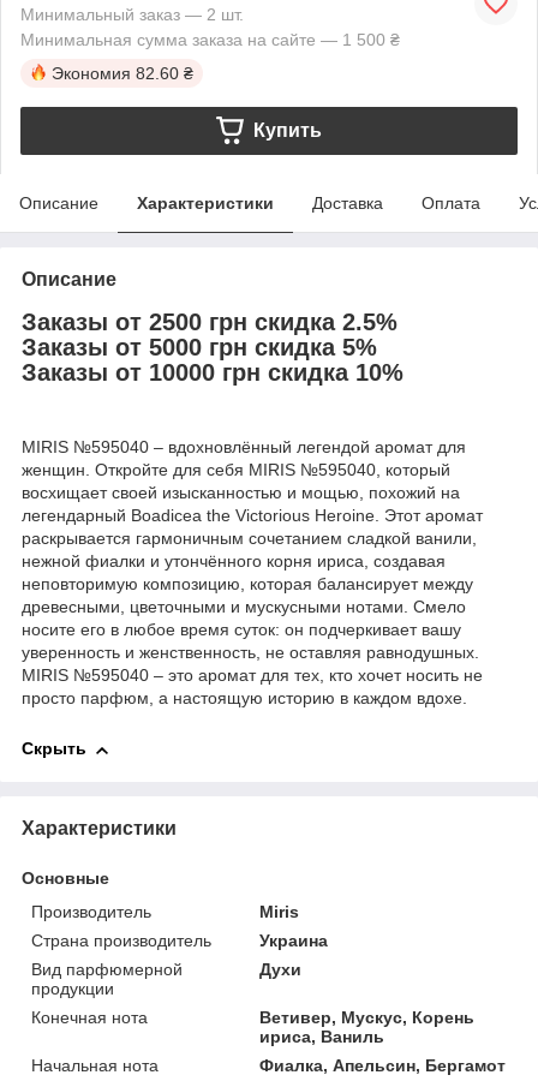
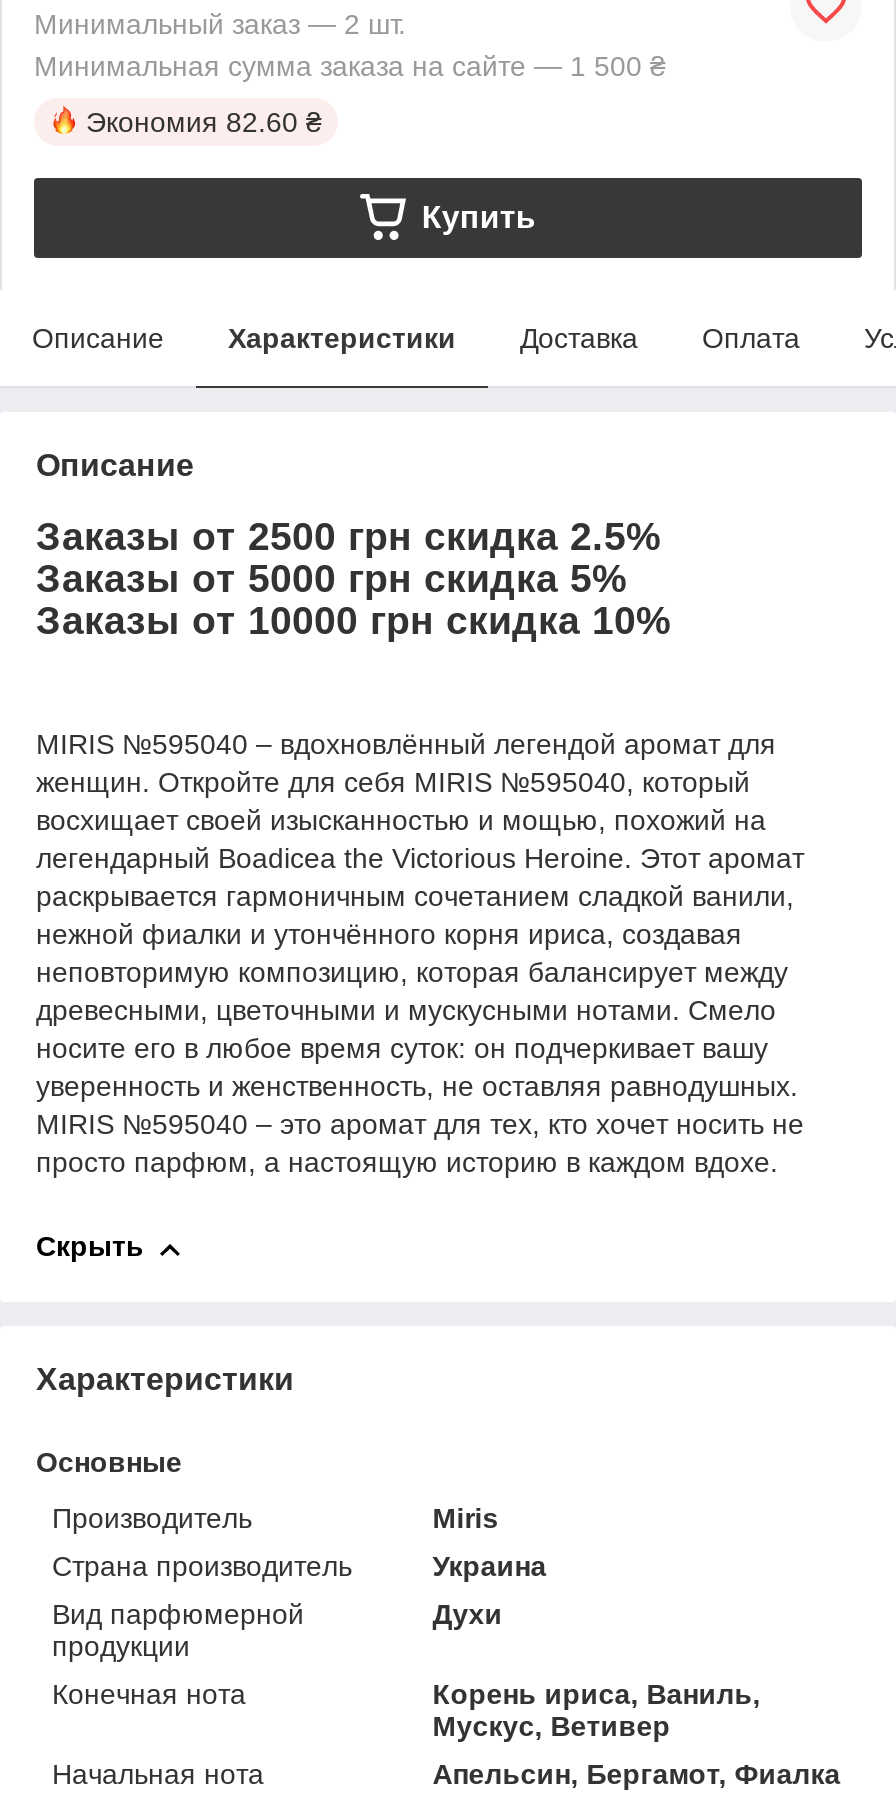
- Ветивер, Мускус, Корень
- ириса, Ваниль
+ Корень ириса, Ваниль,
+ Мускус, Ветивер

- Фиалка, Апельсин, Бергамот
+ Апельсин, Бергамот, Фиалка
